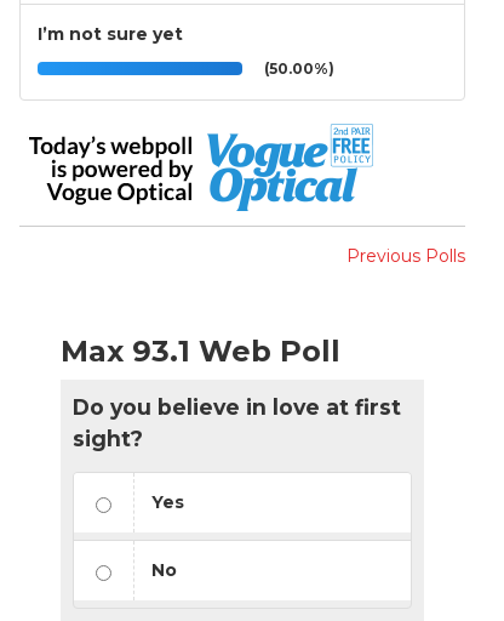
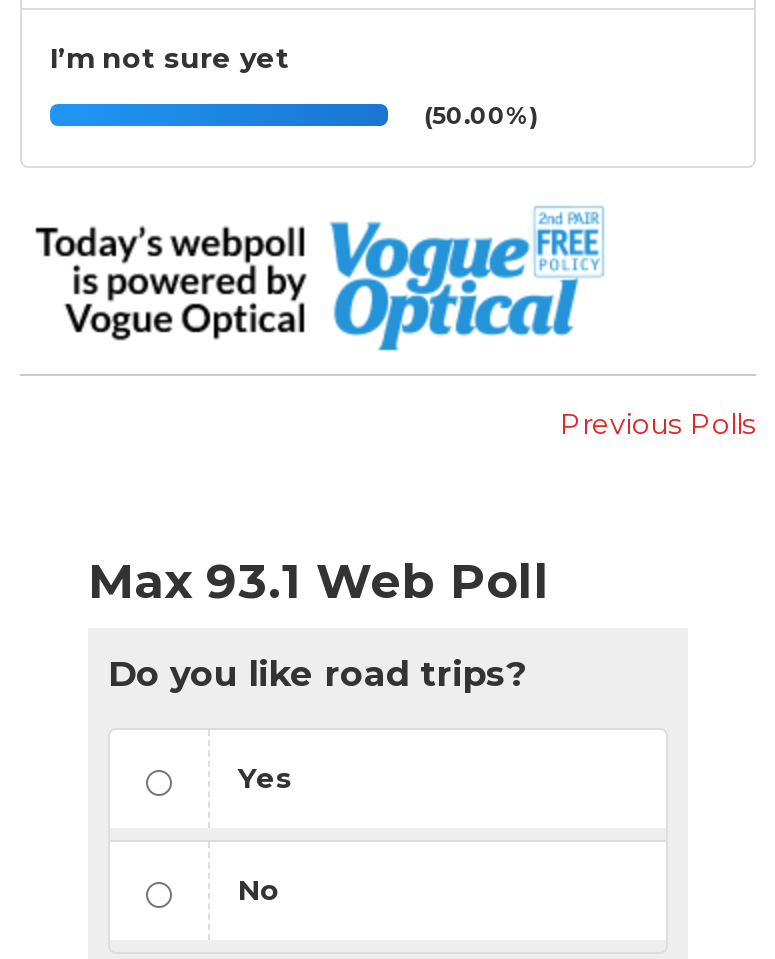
- Do you believe in love at first
- sight?
+ Do you like road trips?
